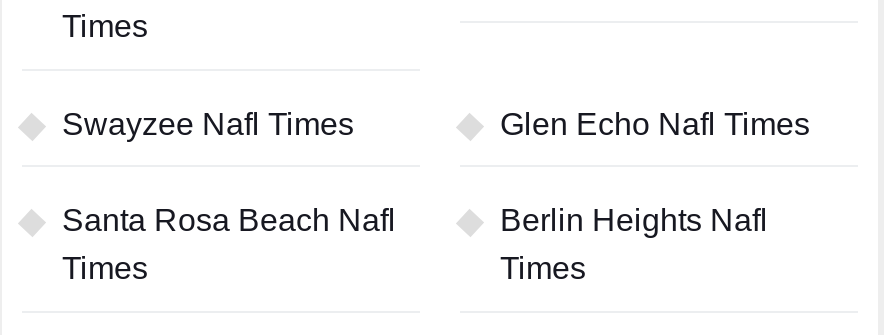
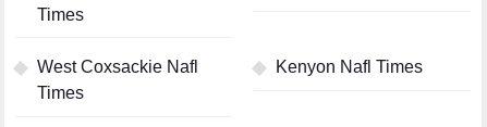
- Swayzee Nafl Times
- Glen Echo Nafl Times
- Santa Rosa Beach Nafl
+ West Coxsackie Nafl

- Berlin Heights Nafl
- Times
+ Kenyon Nafl Times
